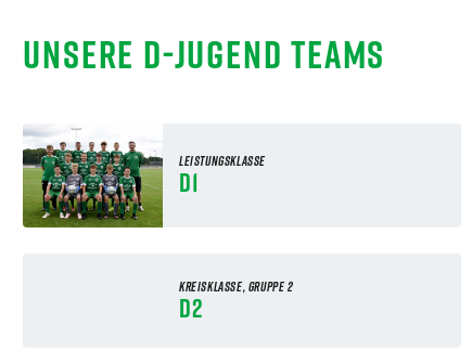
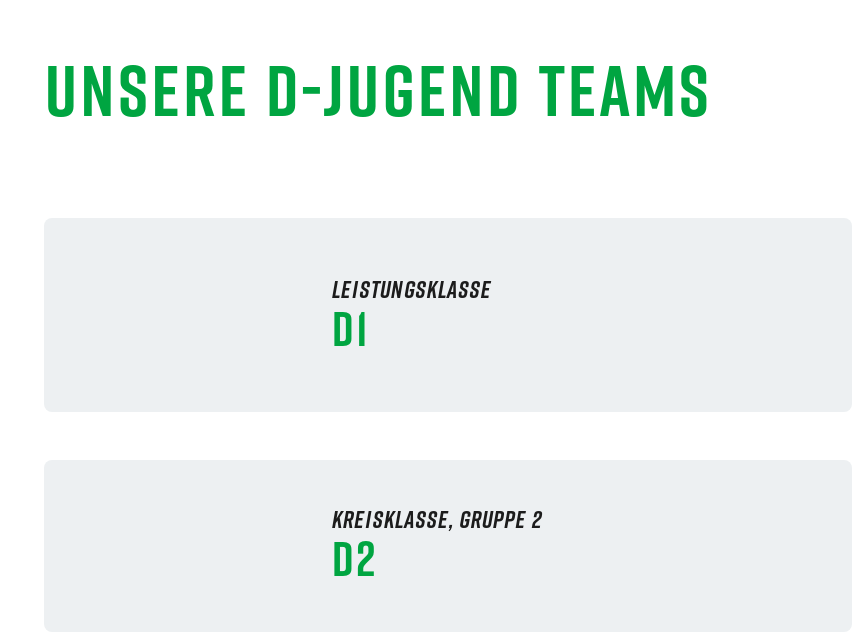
- [image]
